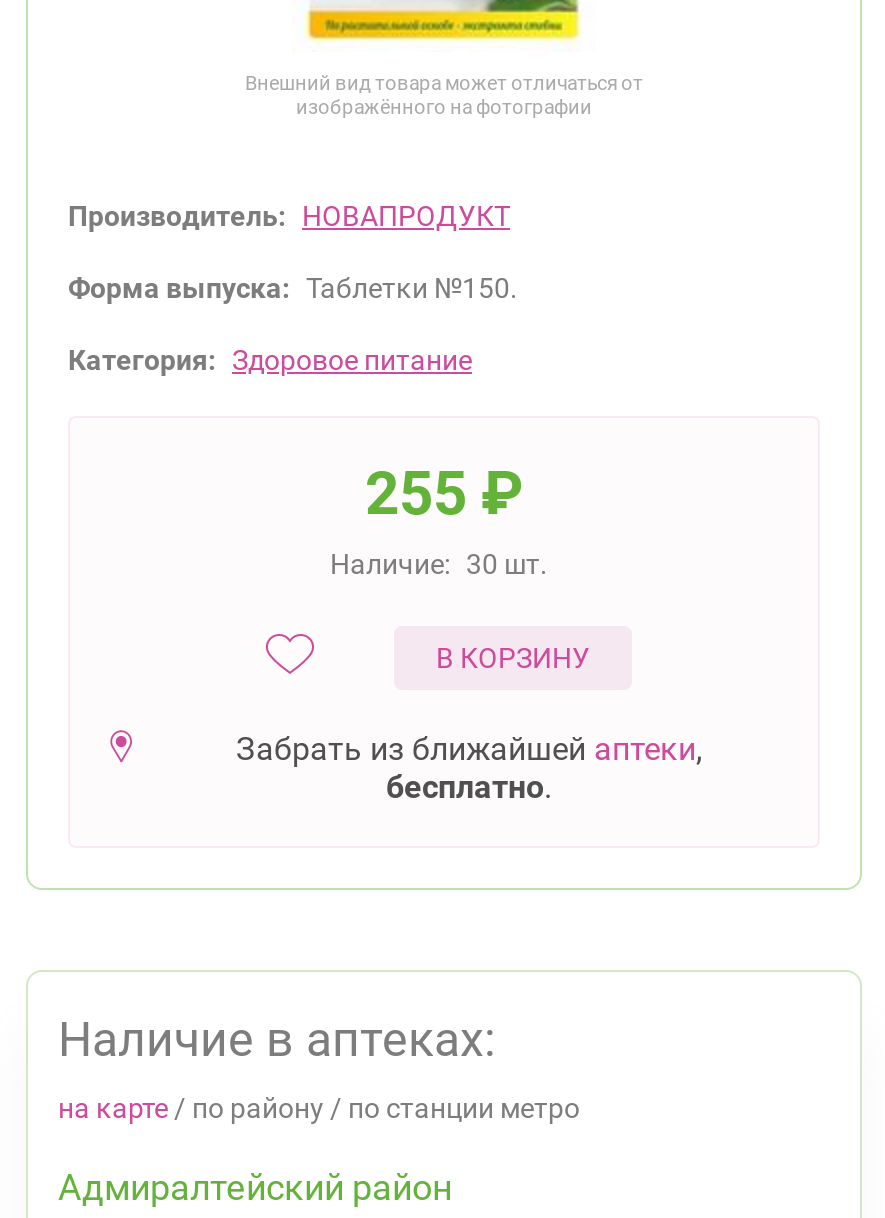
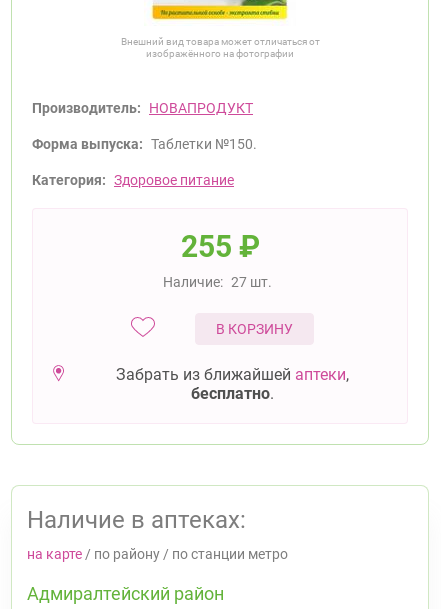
- Наличие: 30 шт.
+ Наличие: 27 шт.
